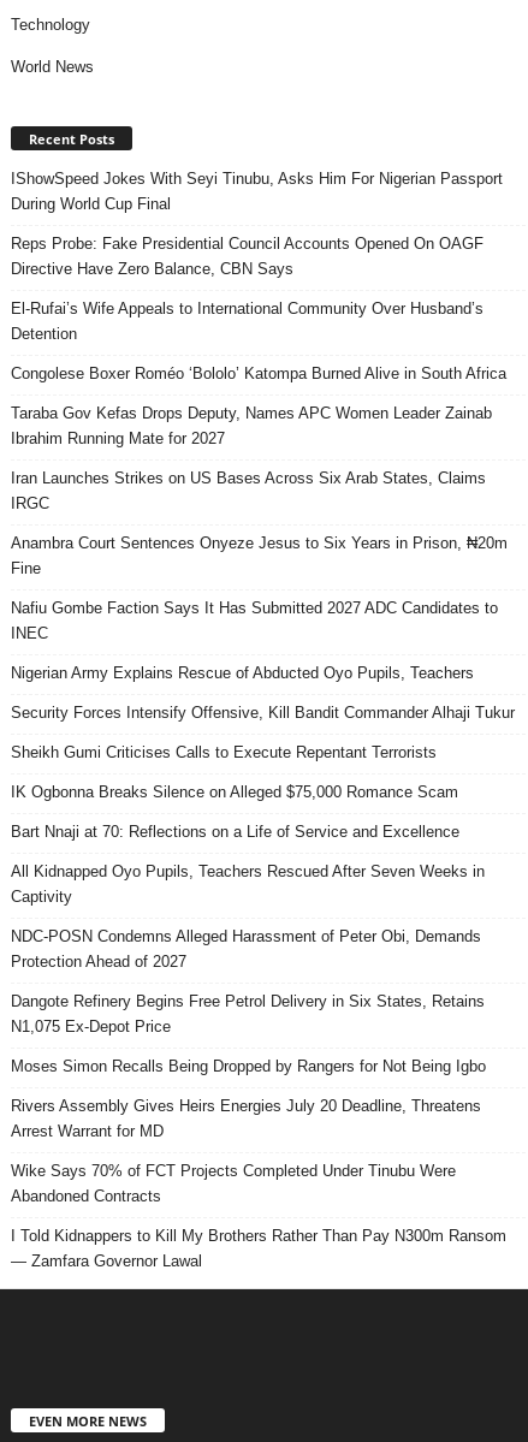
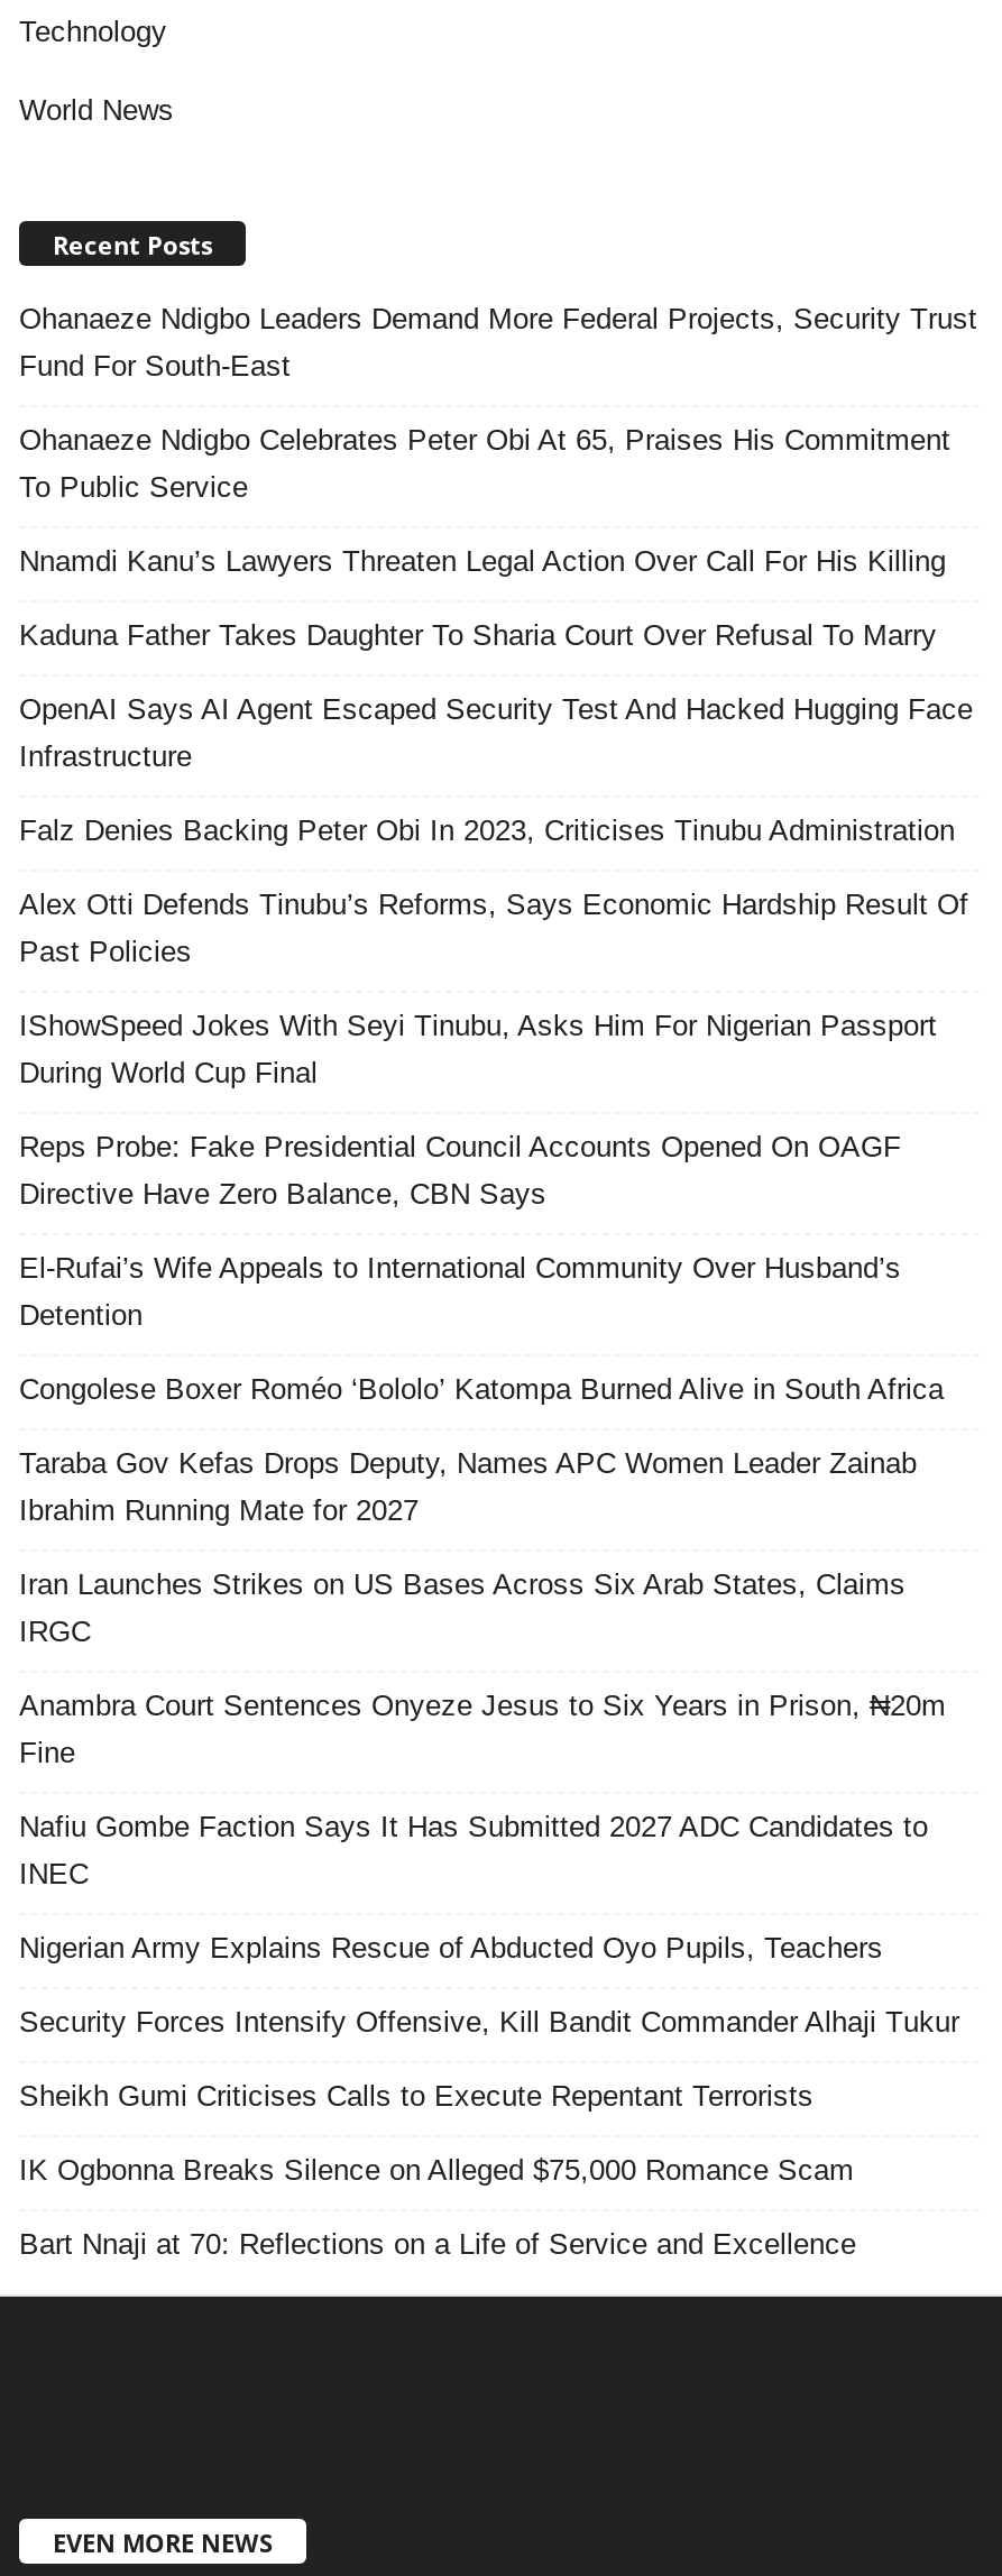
+ Ohanaeze Ndigbo Leaders Demand More Federal Projects, Security Trust
+ Fund For South-East
+ Ohanaeze Ndigbo Celebrates Peter Obi At 65, Praises His Commitment
+ To Public Service
+ Nnamdi Kanu’s Lawyers Threaten Legal Action Over Call For His Killing
+ Kaduna Father Takes Daughter To Sharia Court Over Refusal To Marry
+ OpenAI Says AI Agent Escaped Security Test And Hacked Hugging Face
+ Infrastructure
+ Falz Denies Backing Peter Obi In 2023, Criticises Tinubu Administration
+ Alex Otti Defends Tinubu’s Reforms, Says Economic Hardship Result Of
+ Past Policies

moved down: IShowSpeed Jokes With Seyi Tinubu, Asks Him For Nigerian Passport | During World Cup Final | Reps Probe: Fake Presidential Council Accounts Opened On OAGF | ... | IK Ogbonna Breaks Silence on Alleged $75,000 Romance Scam | Bart Nnaji at 70: Reflections on a Life of Service and Excellence

- All Kidnapped Oyo Pupils, Teachers Rescued After Seven Weeks in
- Captivity
- NDC-POSN Condemns Alleged Harassment of Peter Obi, Demands
- Protection Ahead of 2027
- Dangote Refinery Begins Free Petrol Delivery in Six States, Retains
- N1,075 Ex-Depot Price
- Moses Simon Recalls Being Dropped by Rangers for Not Being Igbo
- Rivers Assembly Gives Heirs Energies July 20 Deadline, Threatens
- Arrest Warrant for MD
- Wike Says 70% of FCT Projects Completed Under Tinubu Were
- Abandoned Contracts
- I Told Kidnappers to Kill My Brothers Rather Than Pay N300m Ransom
- — Zamfara Governor Lawal
